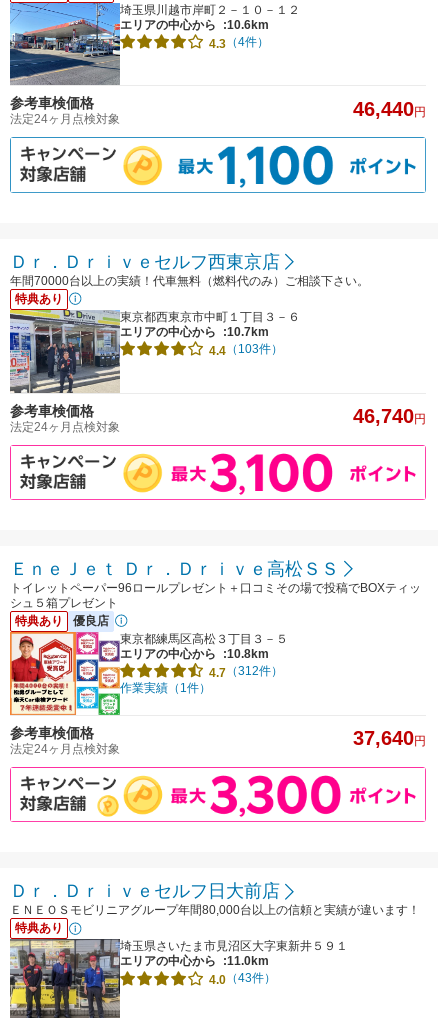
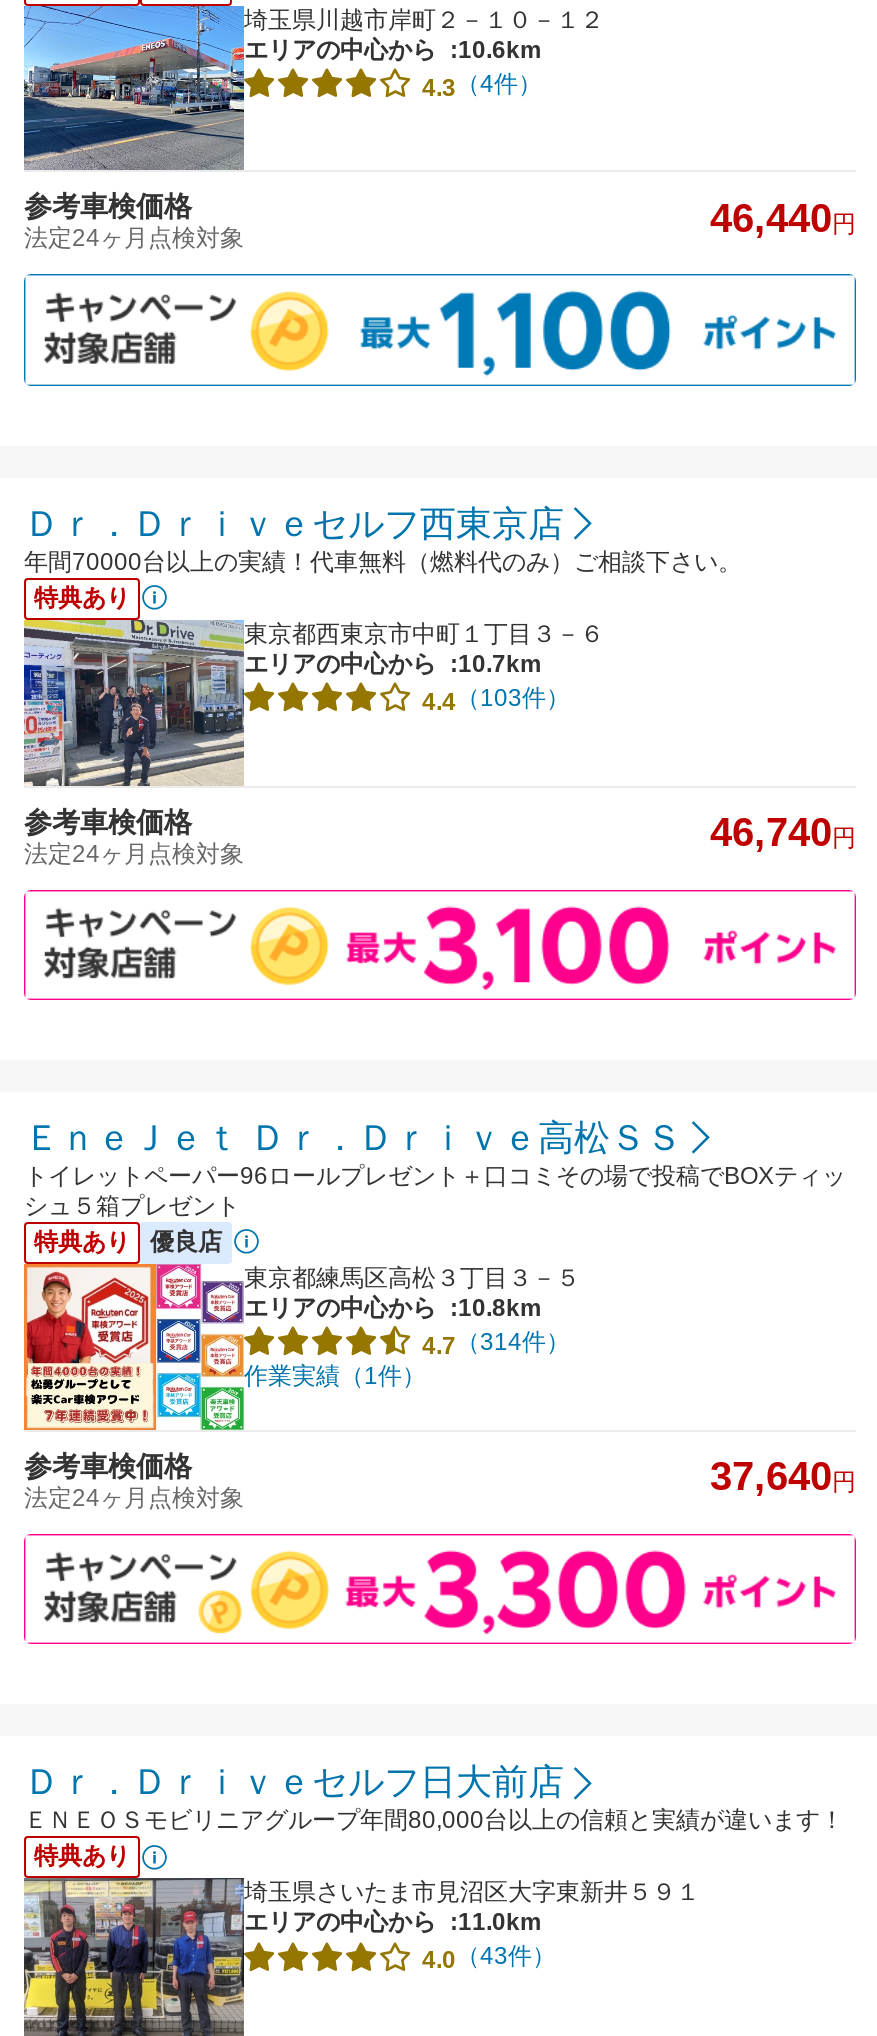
- 4.7（312件）
+ 4.7（314件）
